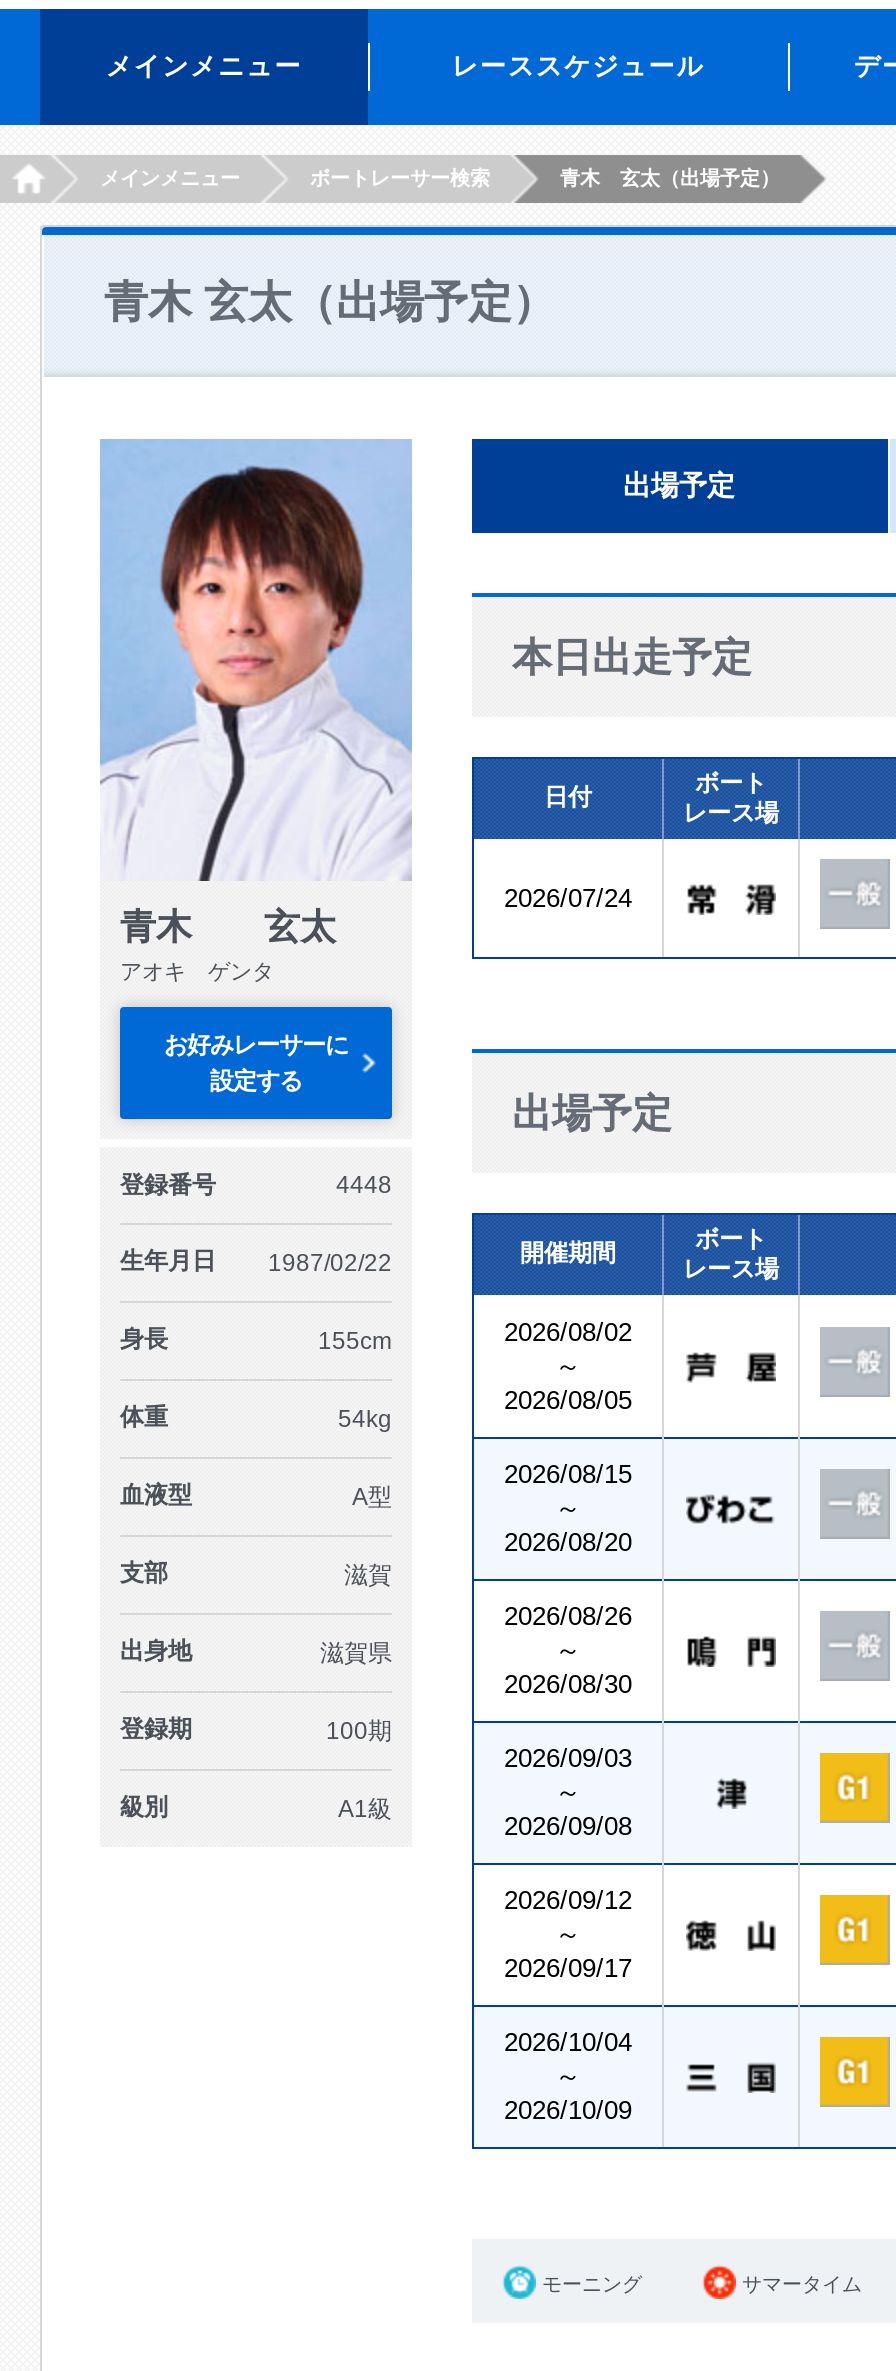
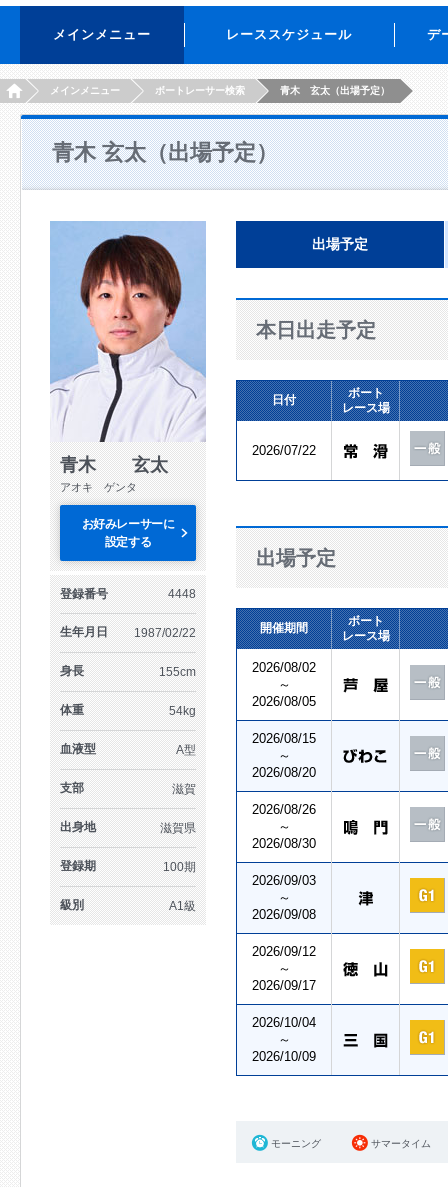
- 2026/07/24
+ 2026/07/22
